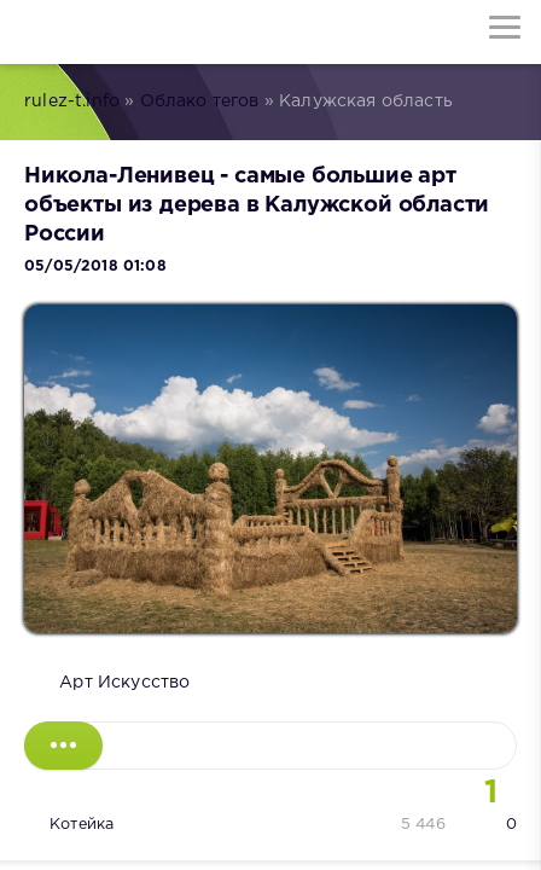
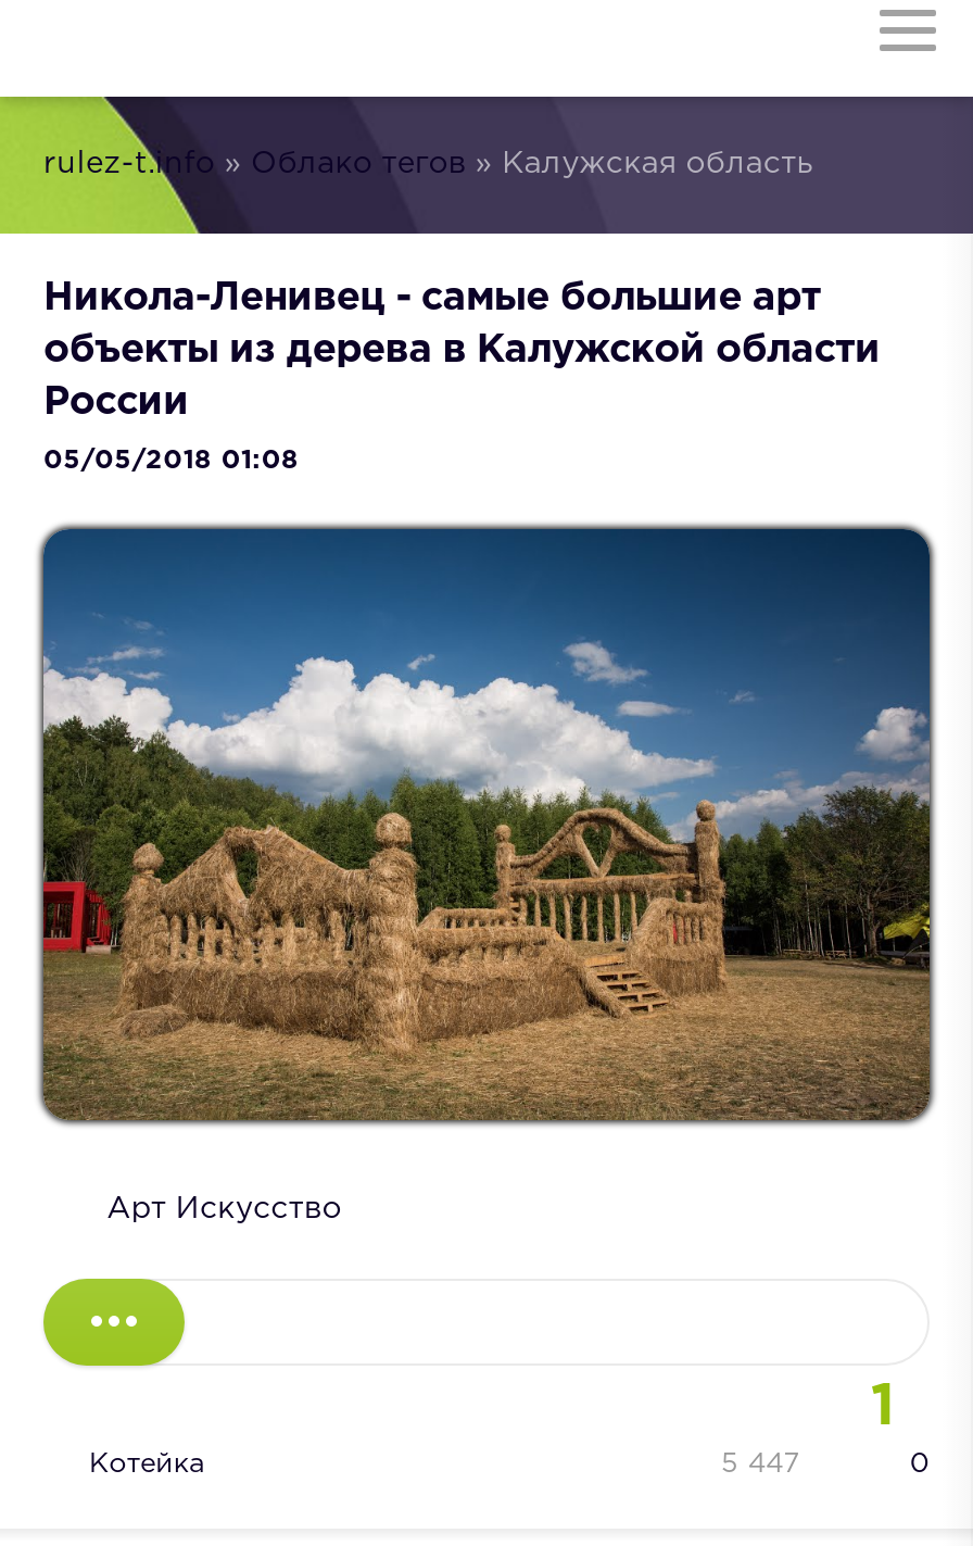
- 5 446
+ 5 447
